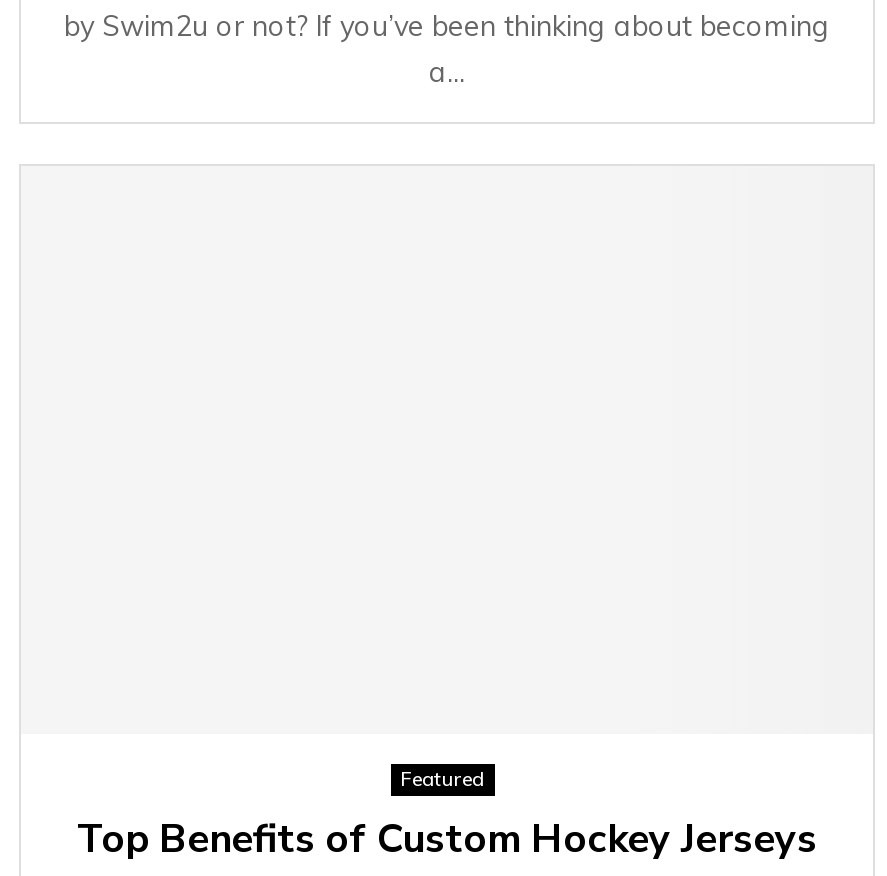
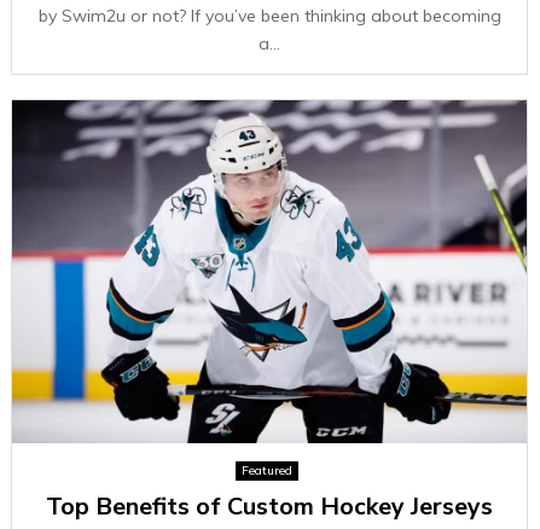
+ [image]
